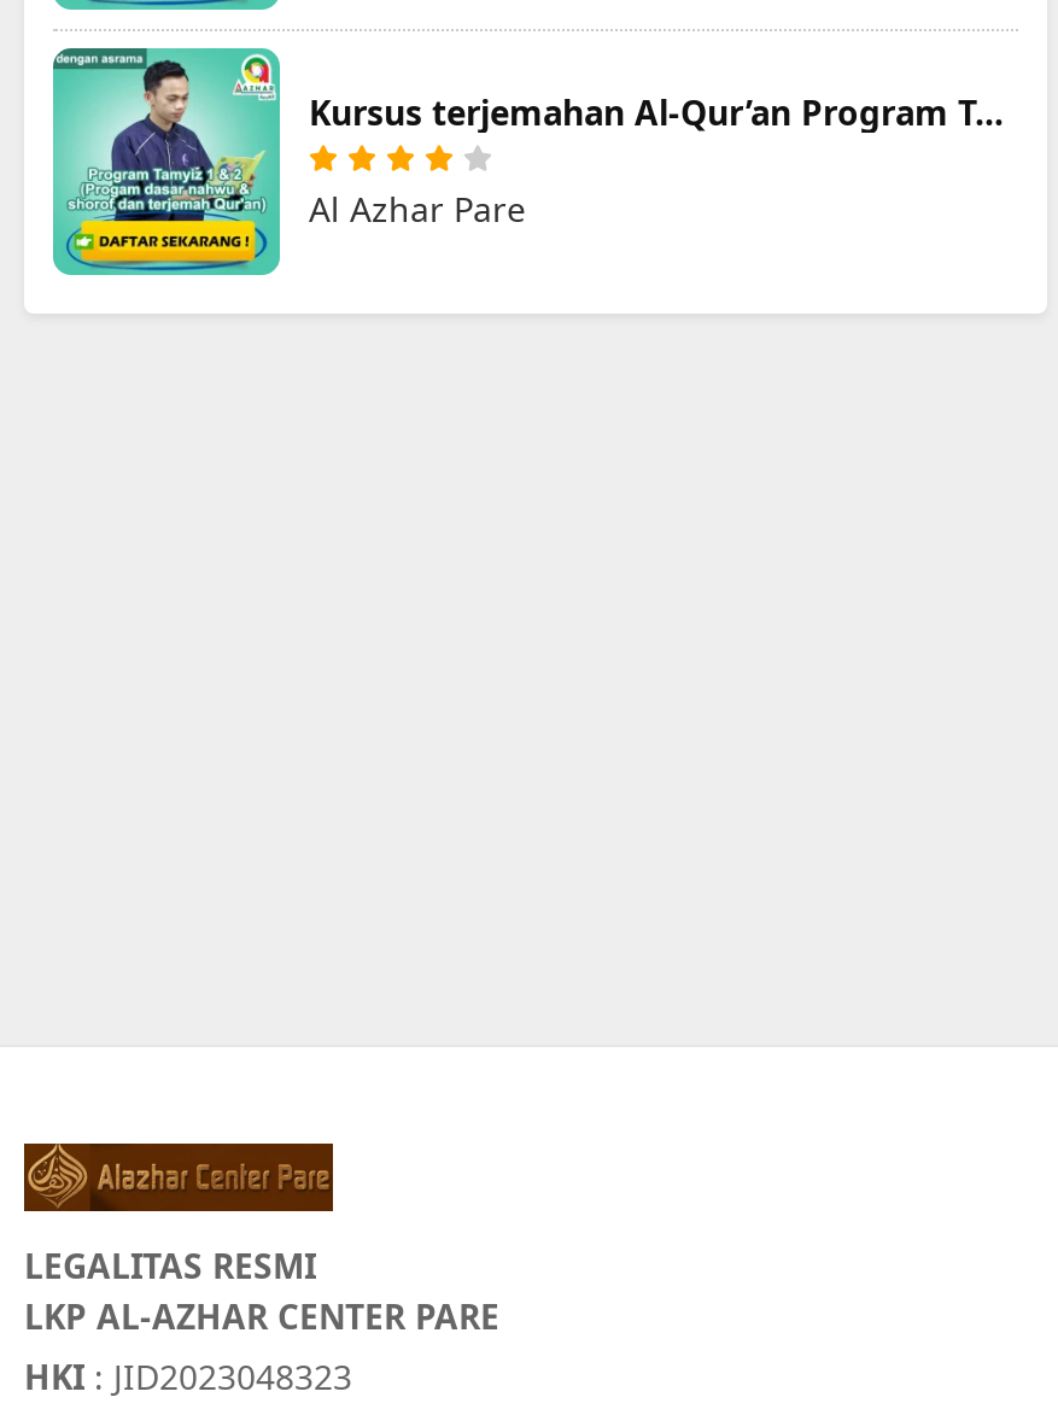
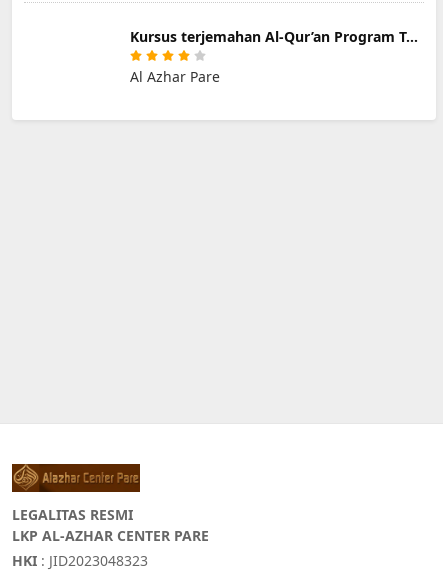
- [image]
